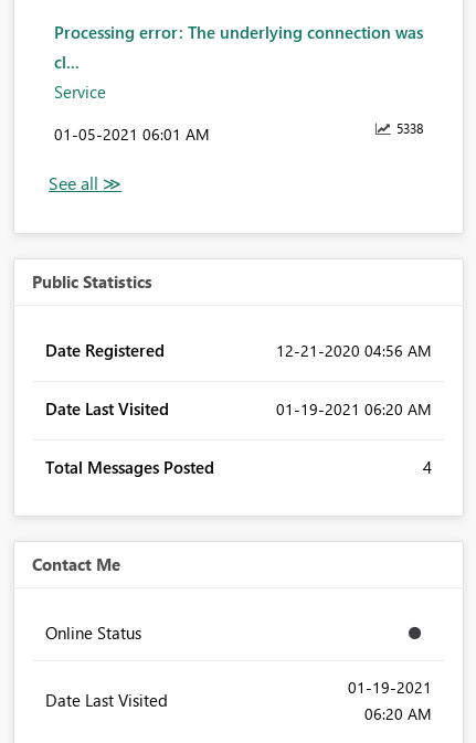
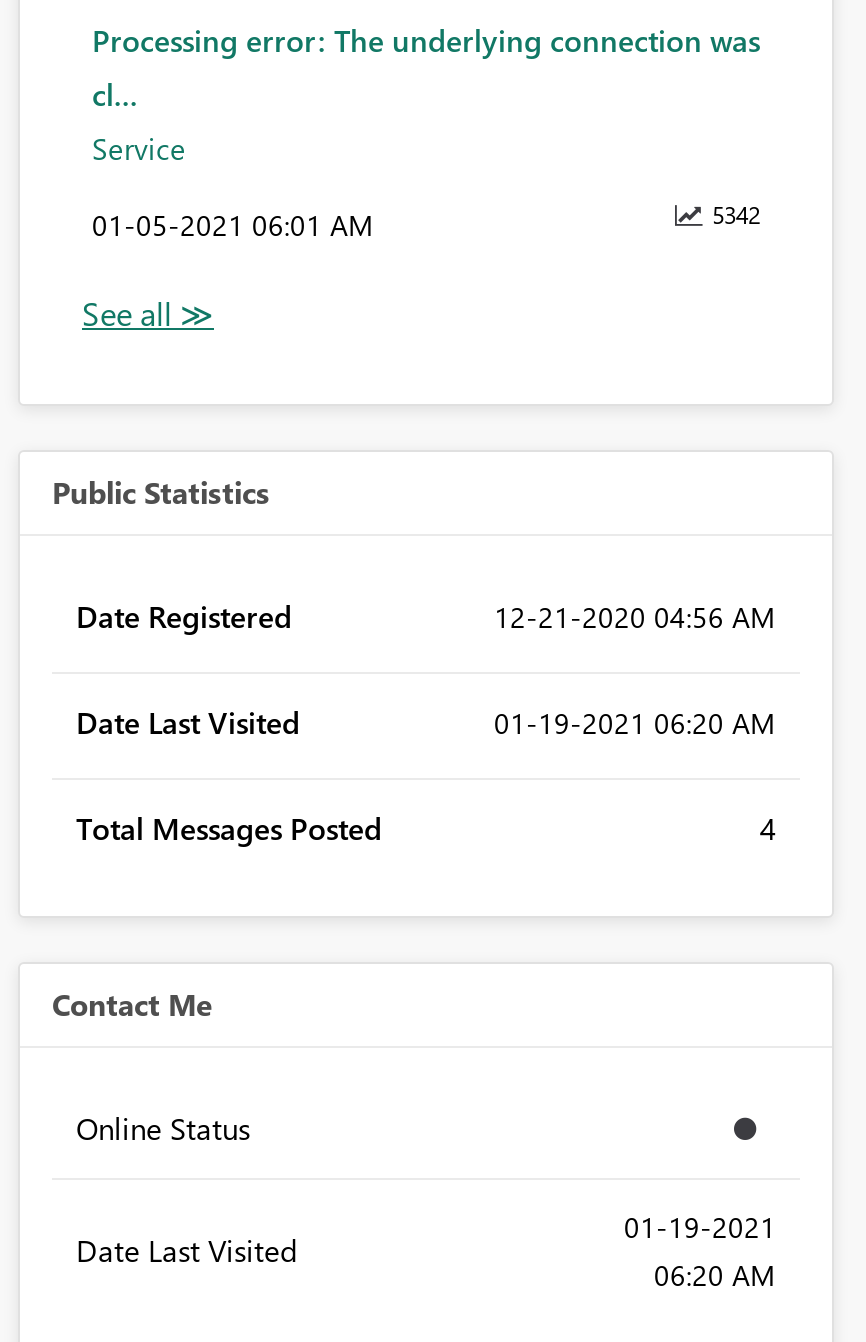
- 5338
+ 5342
